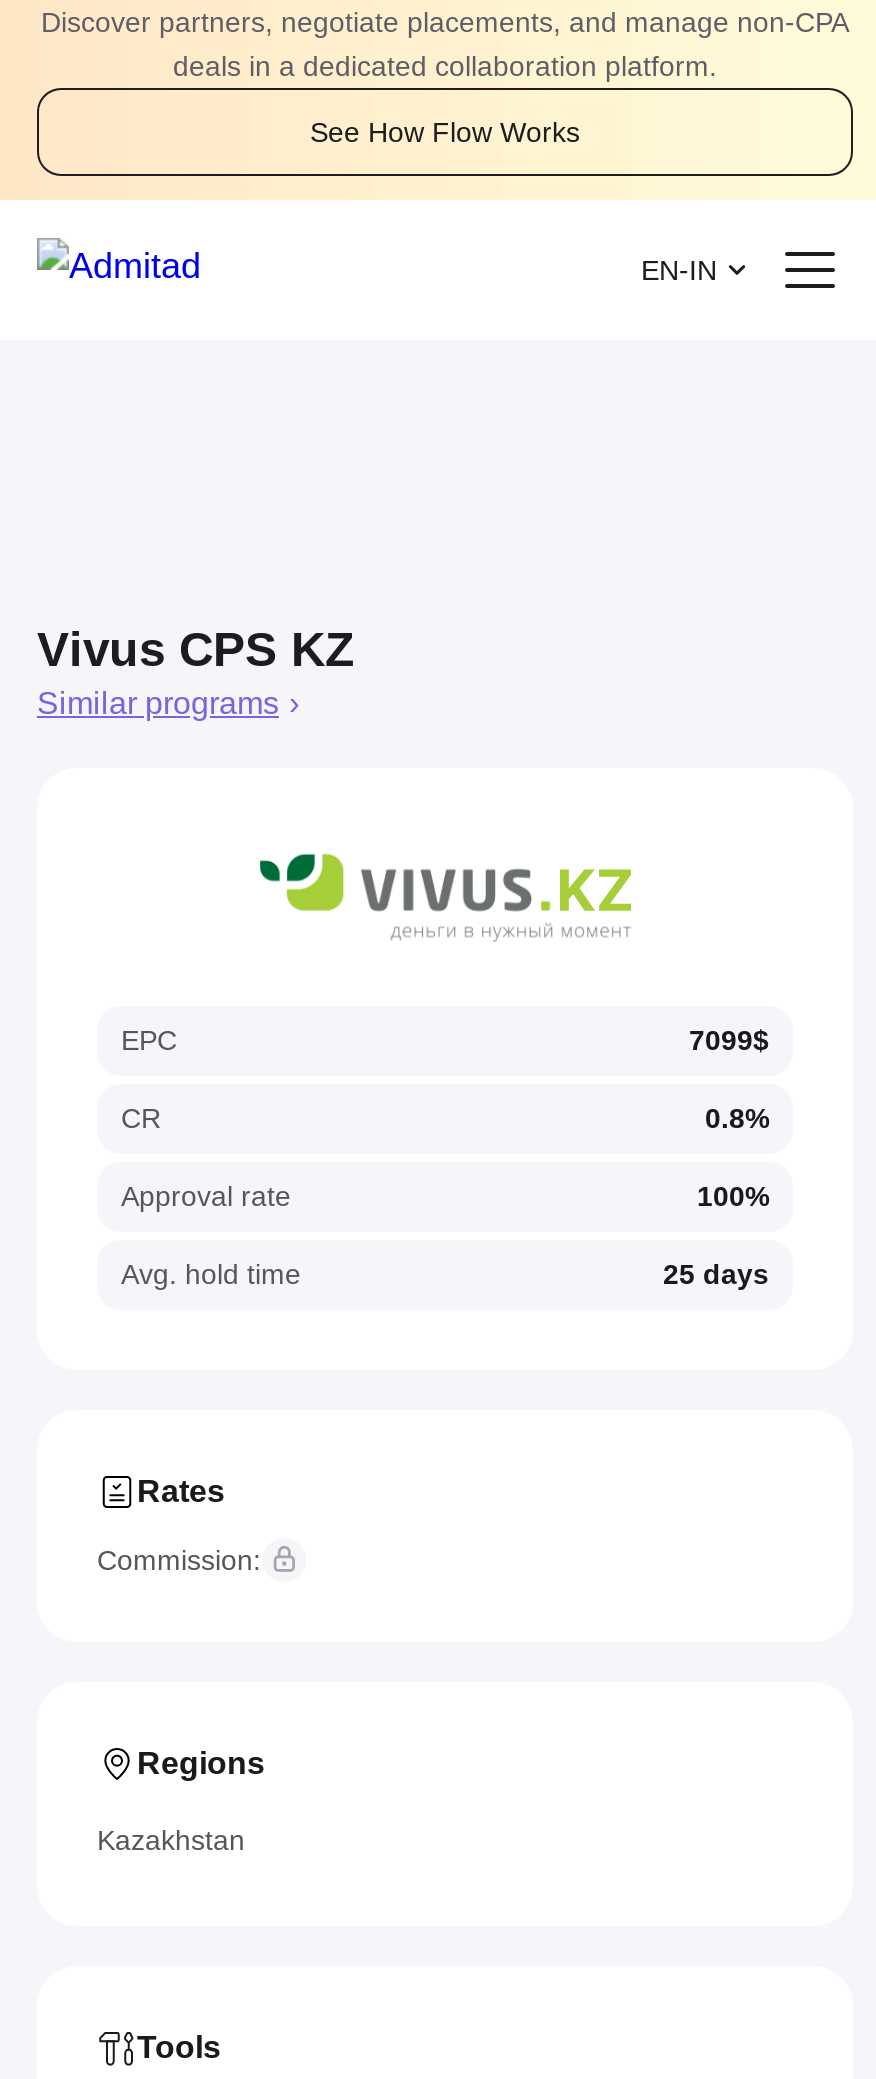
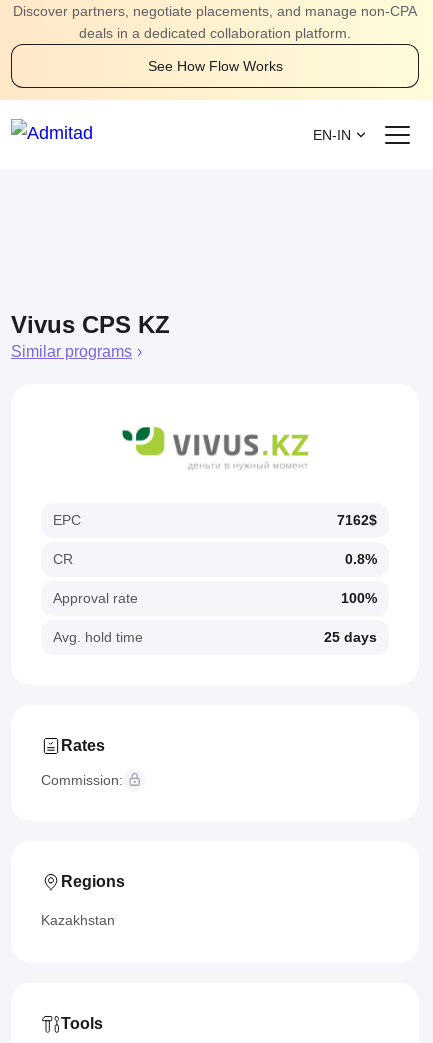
- 7099$
+ 7162$
